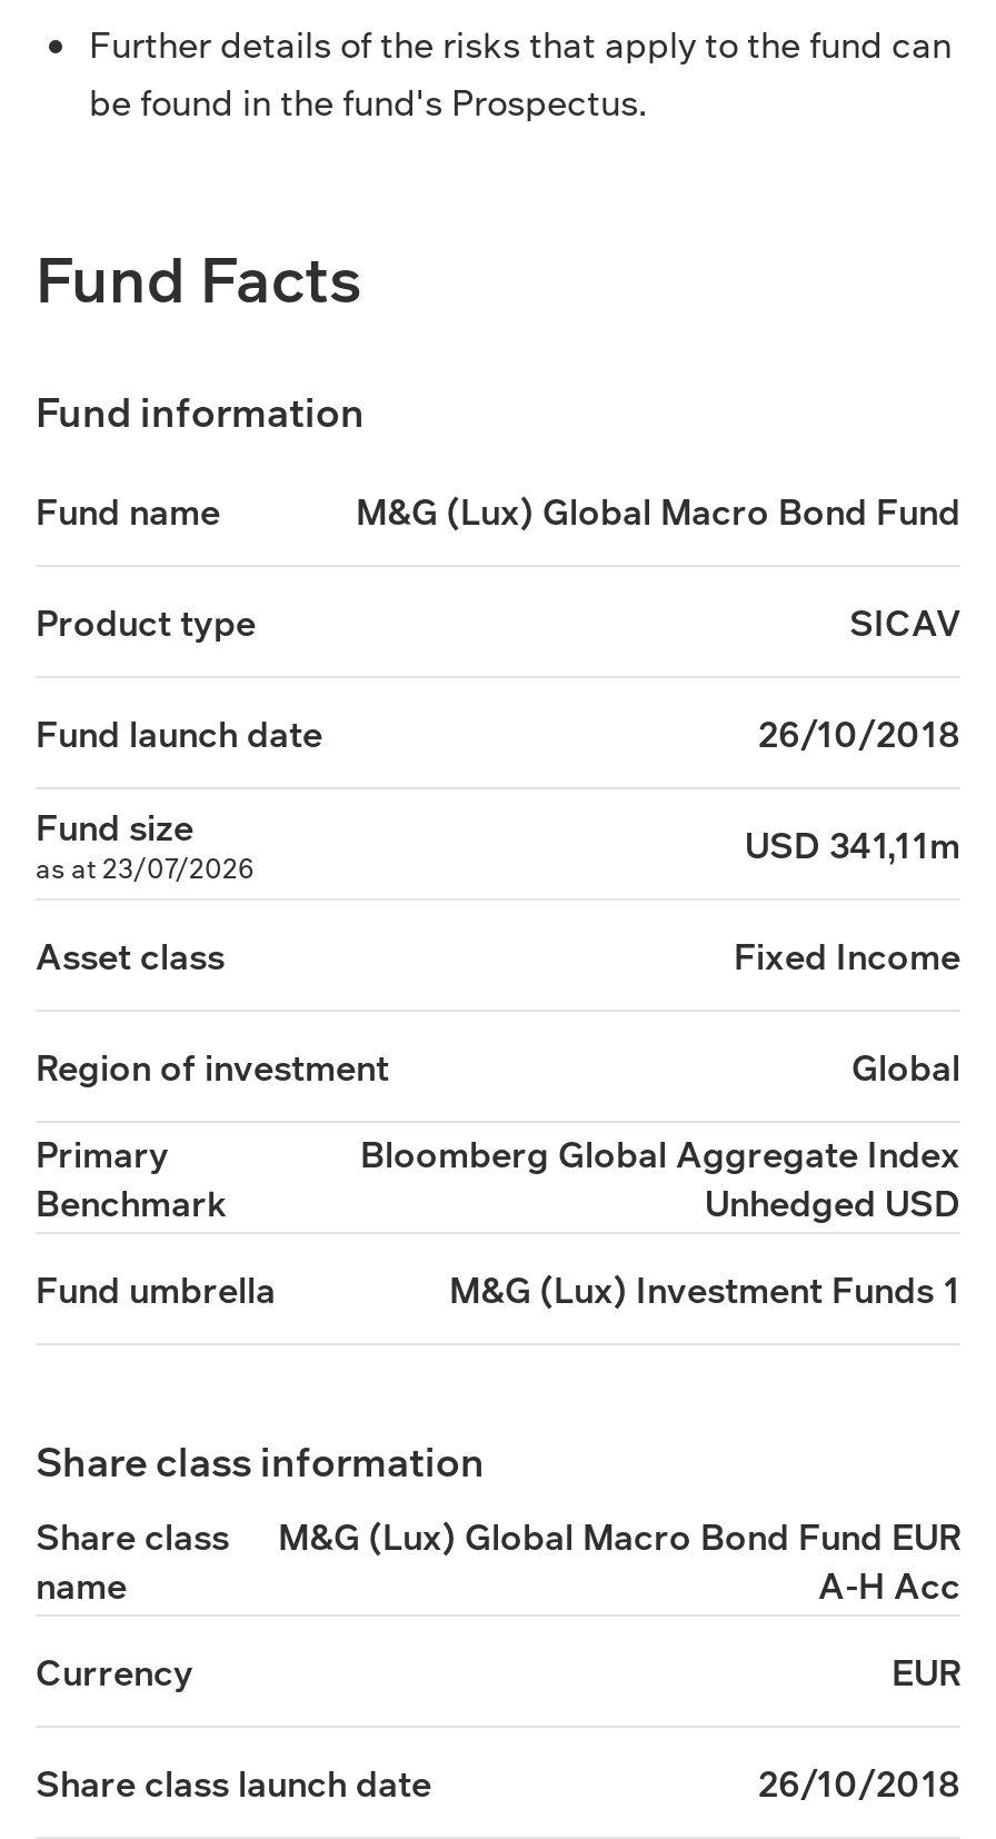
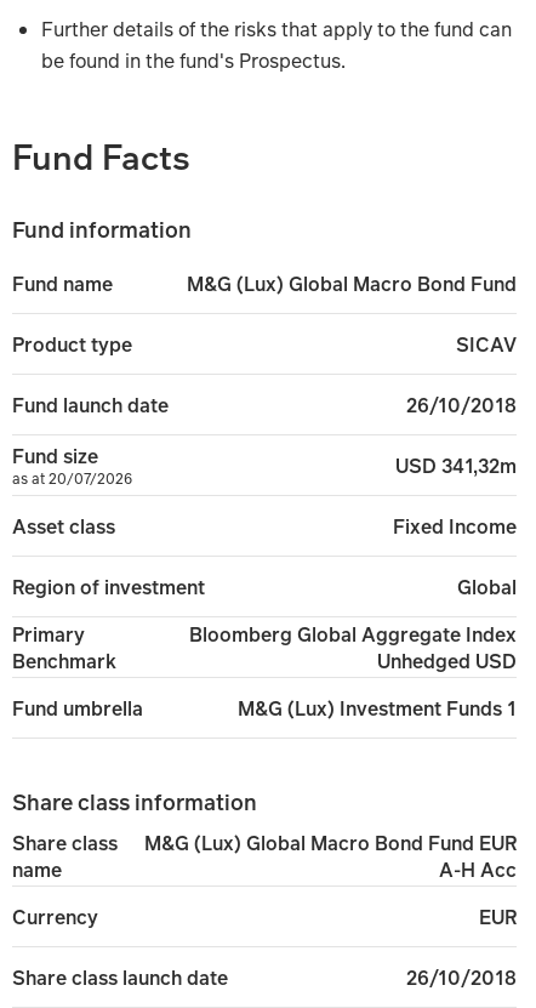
- USD 341,11m
+ USD 341,32m

- as at 23/07/2026
+ as at 20/07/2026
